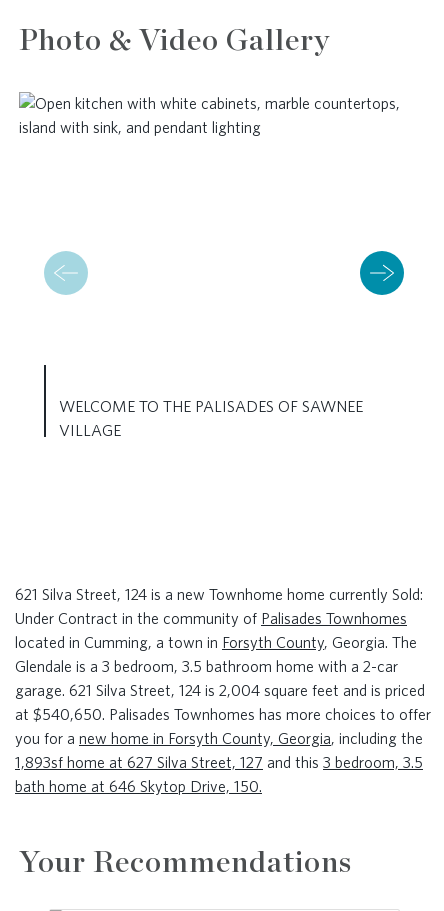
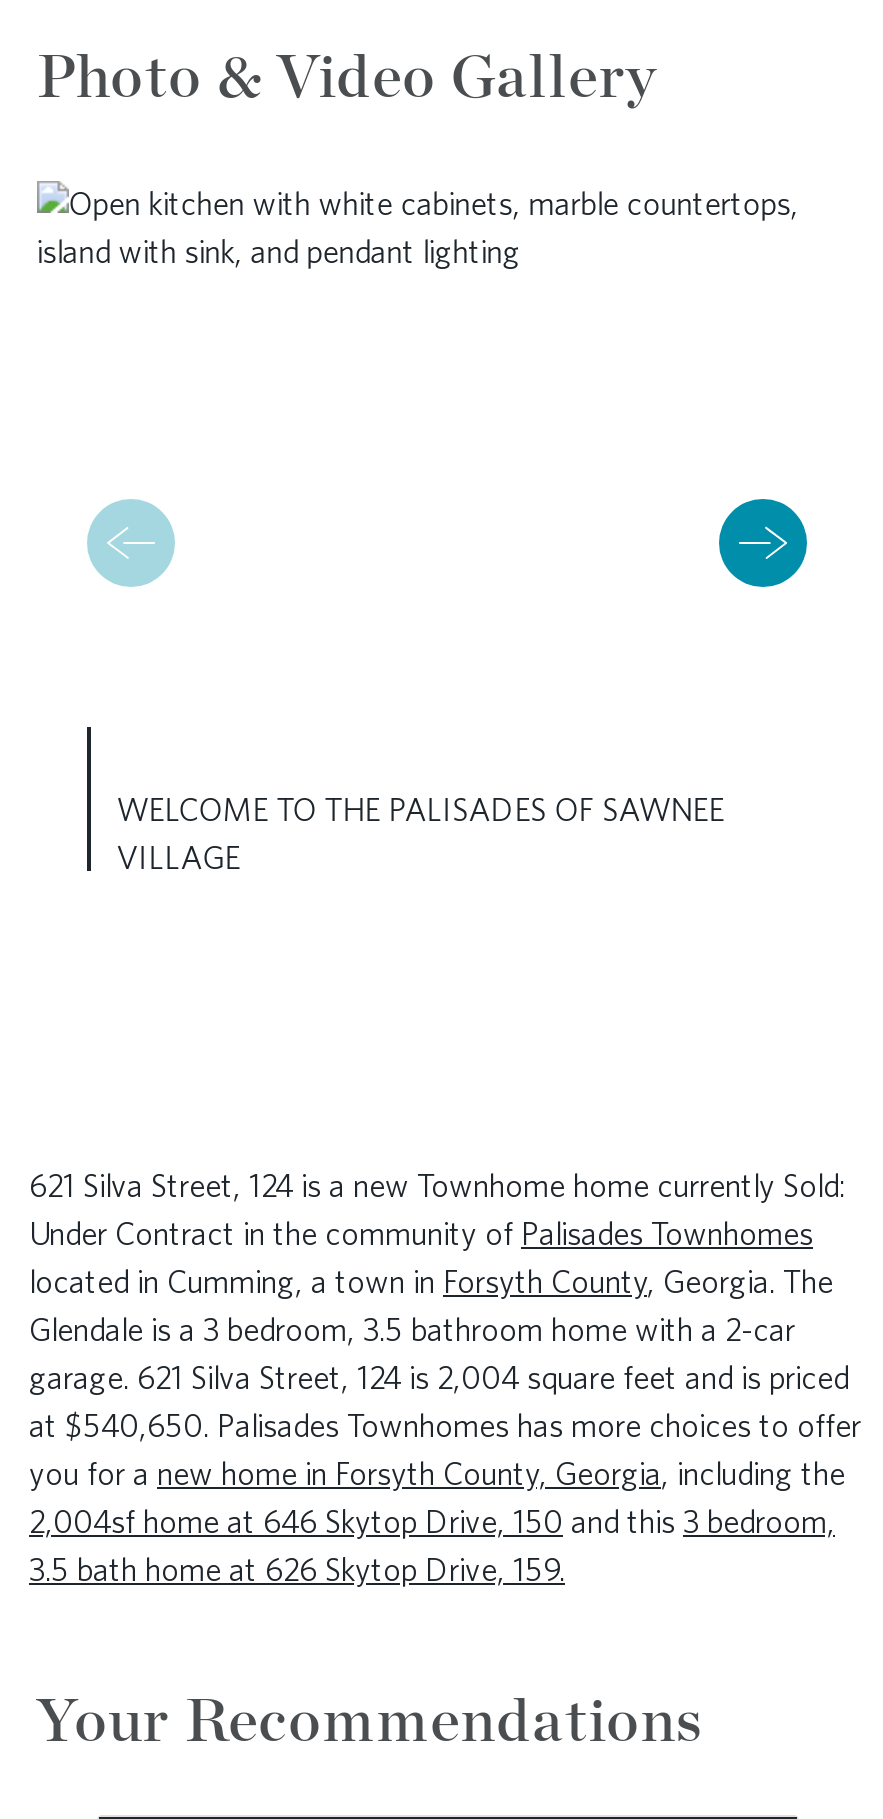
- 1,893sf home at 627 Silva Street, 127 and this 3 bedroom, 3.5
- bath home at 646 Skytop Drive, 150.
+ 2,004sf home at 646 Skytop Drive, 150 and this 3 bedroom,
+ 3.5 bath home at 626 Skytop Drive, 159.
